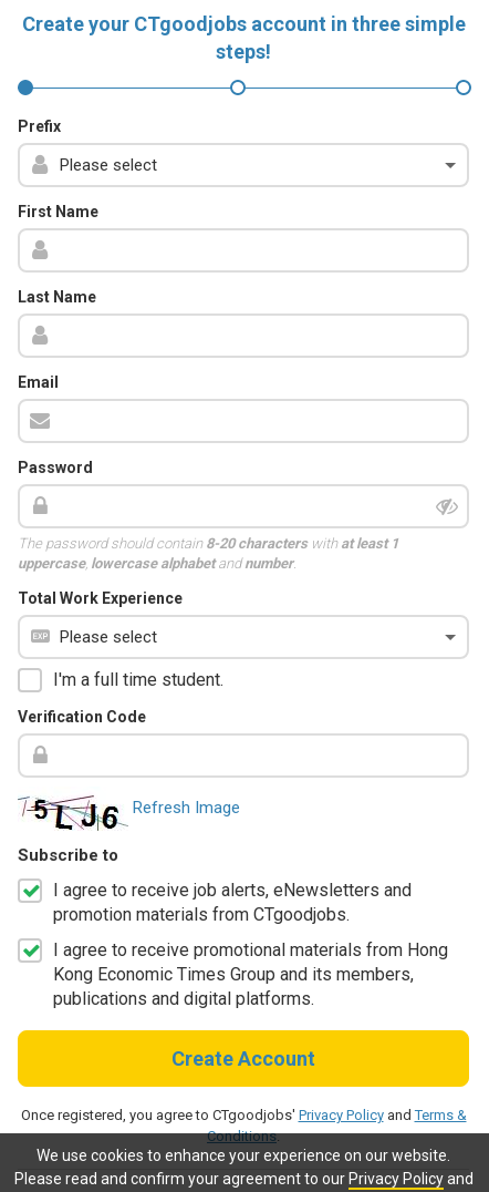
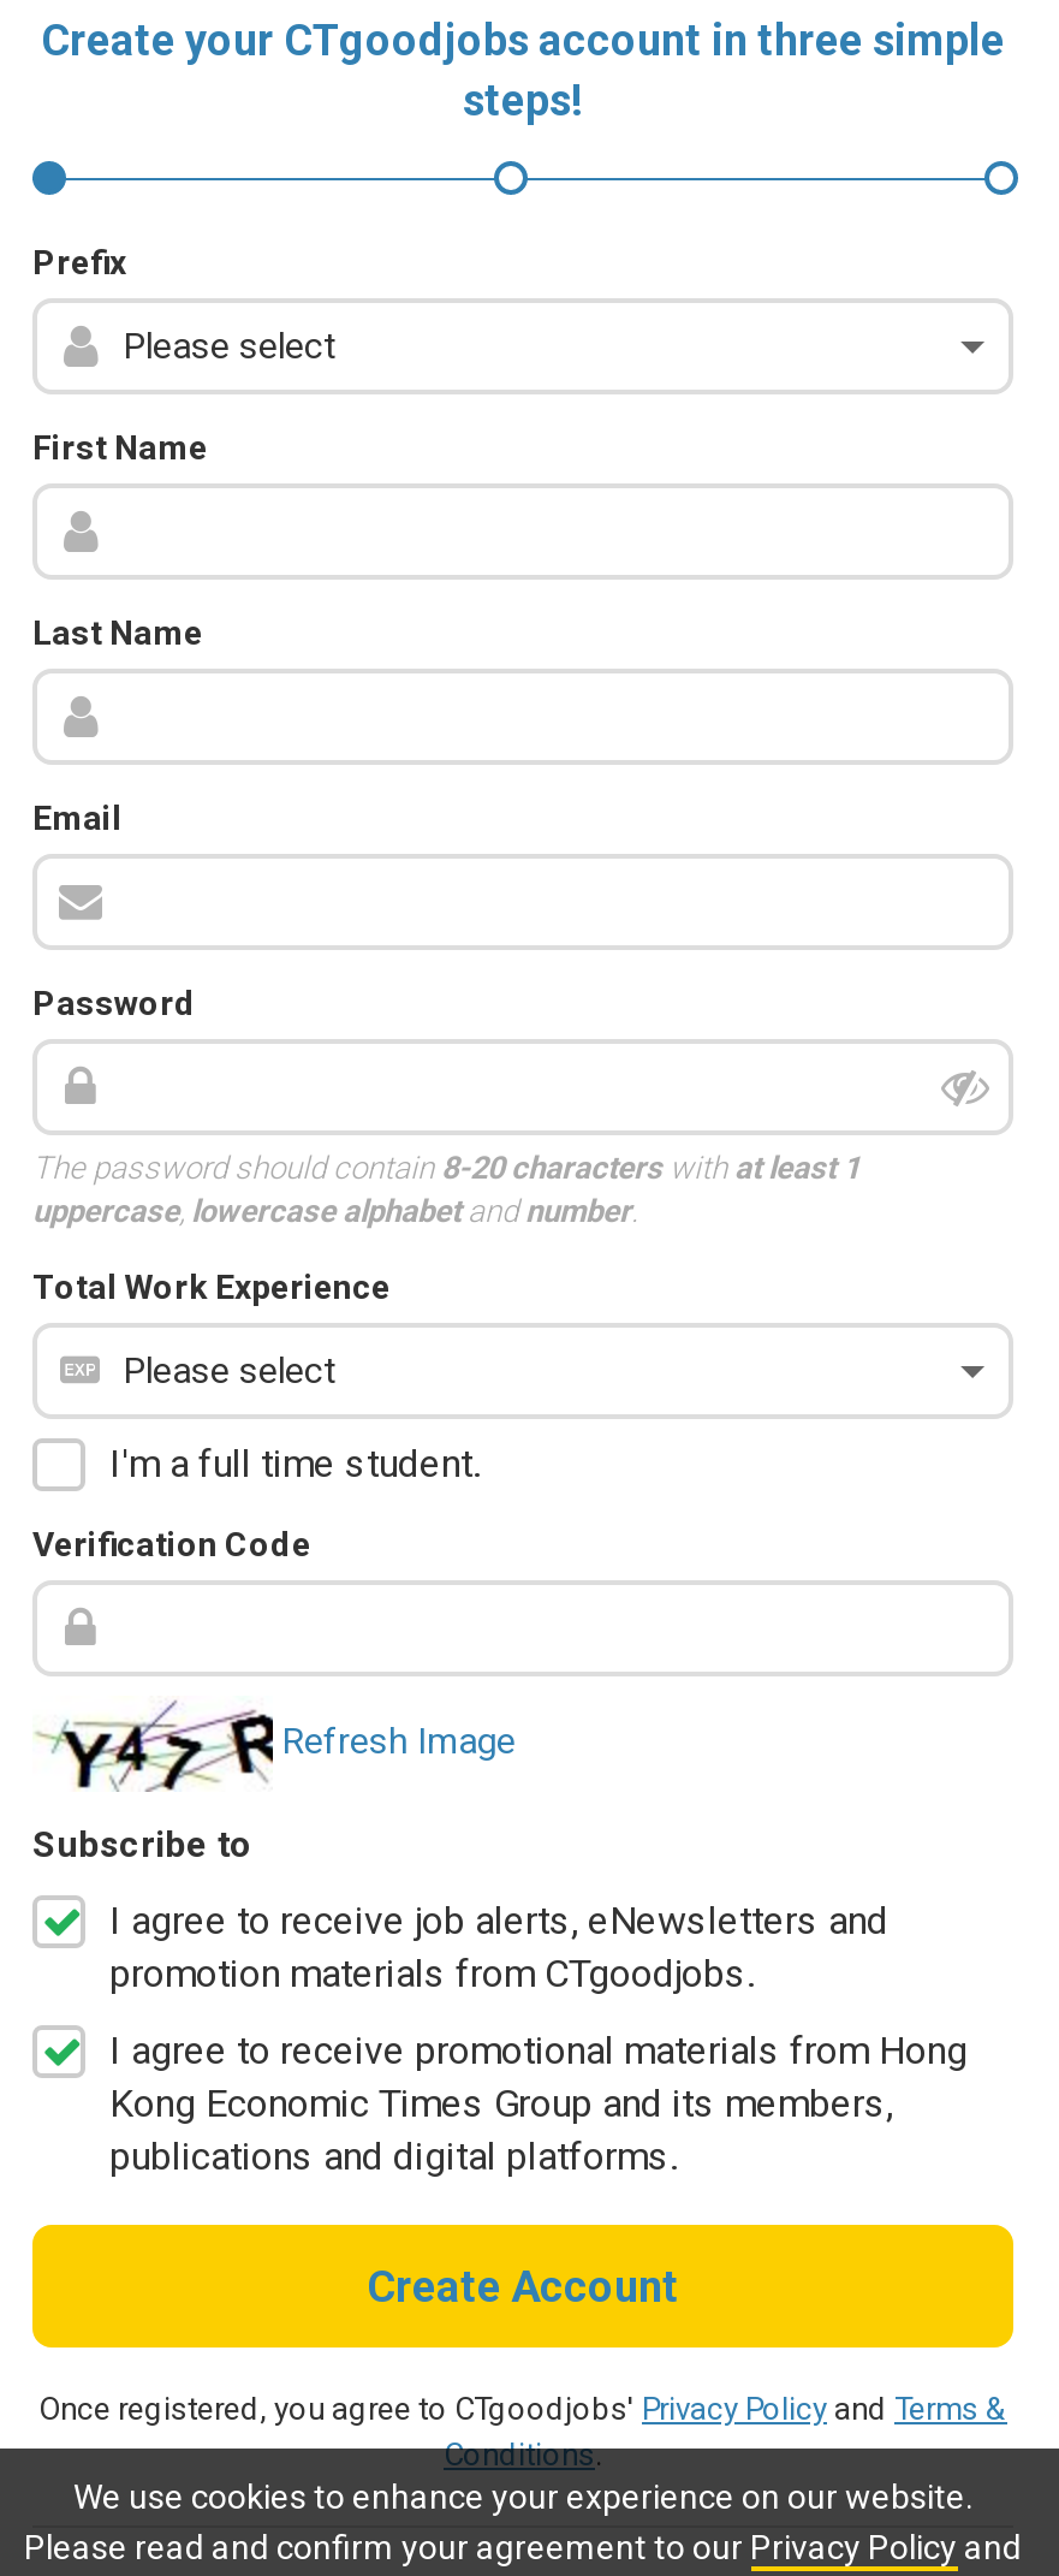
- [image]
+ [image]
